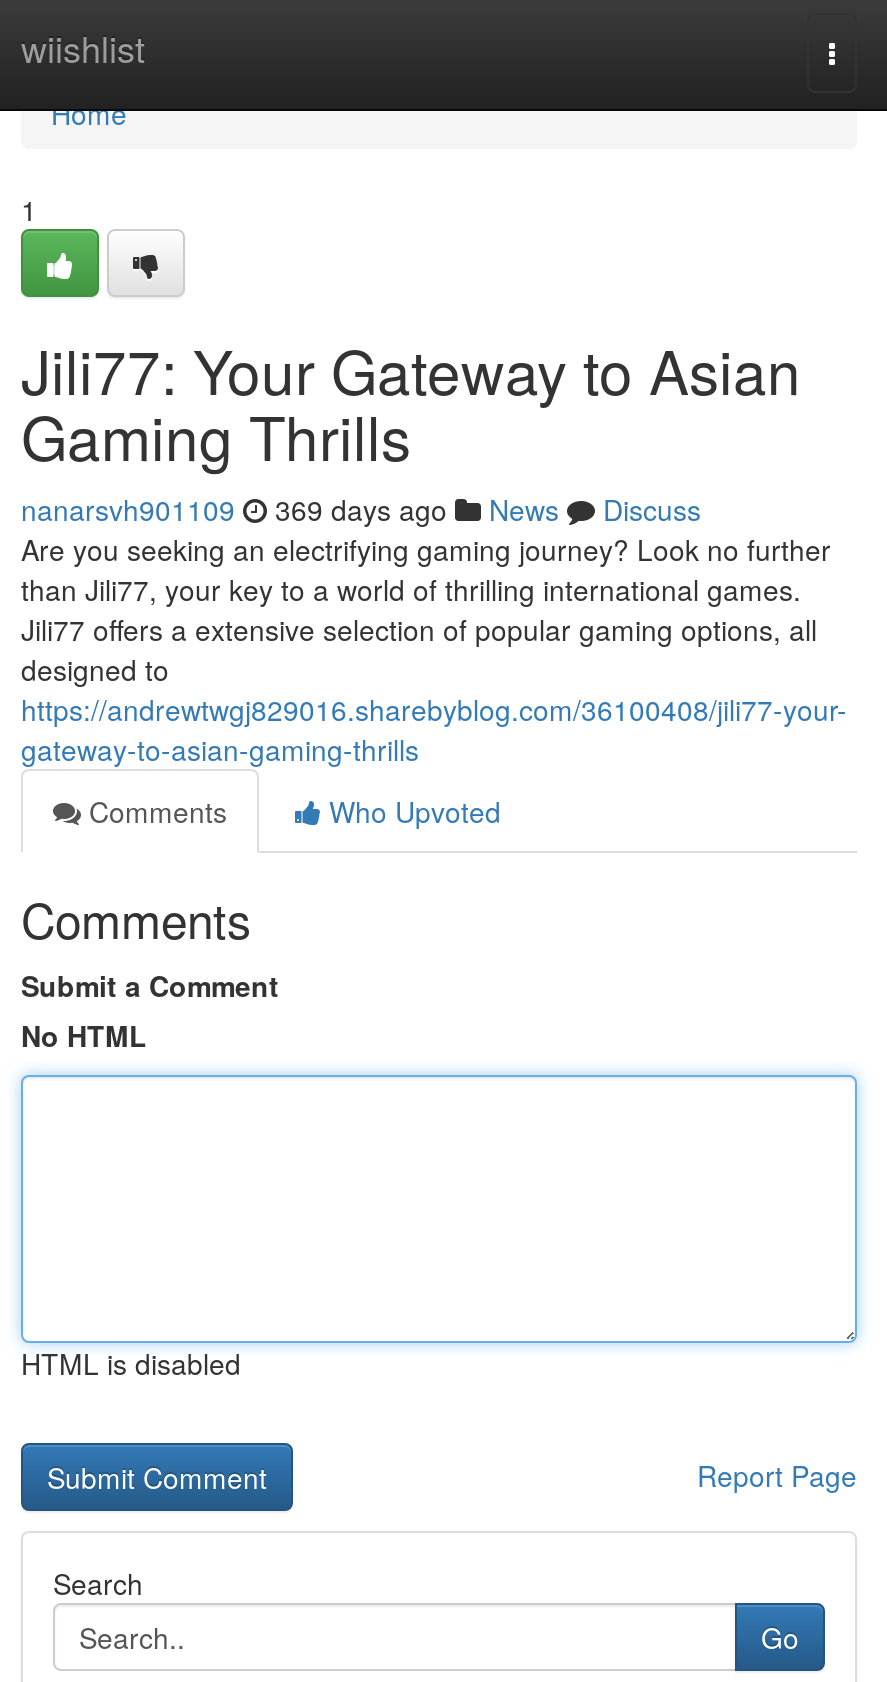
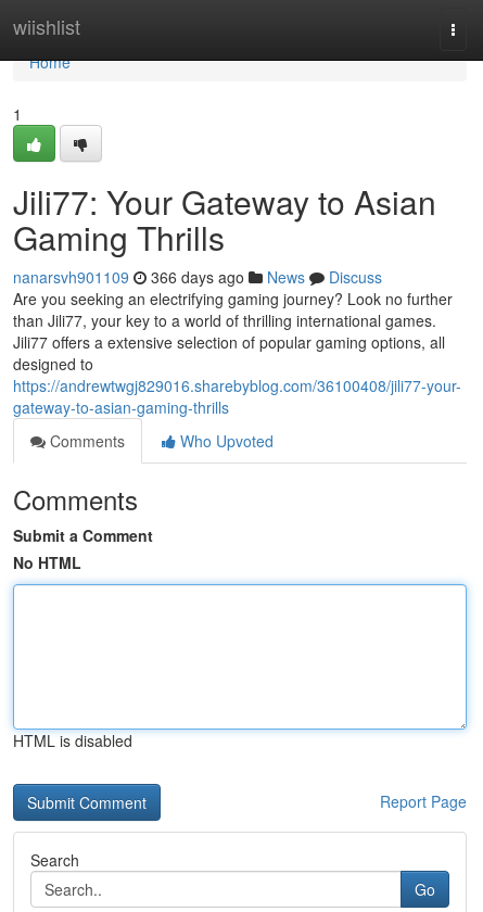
- nanarsvh901109 369 days ago News Discuss
+ nanarsvh901109 366 days ago News Discuss
